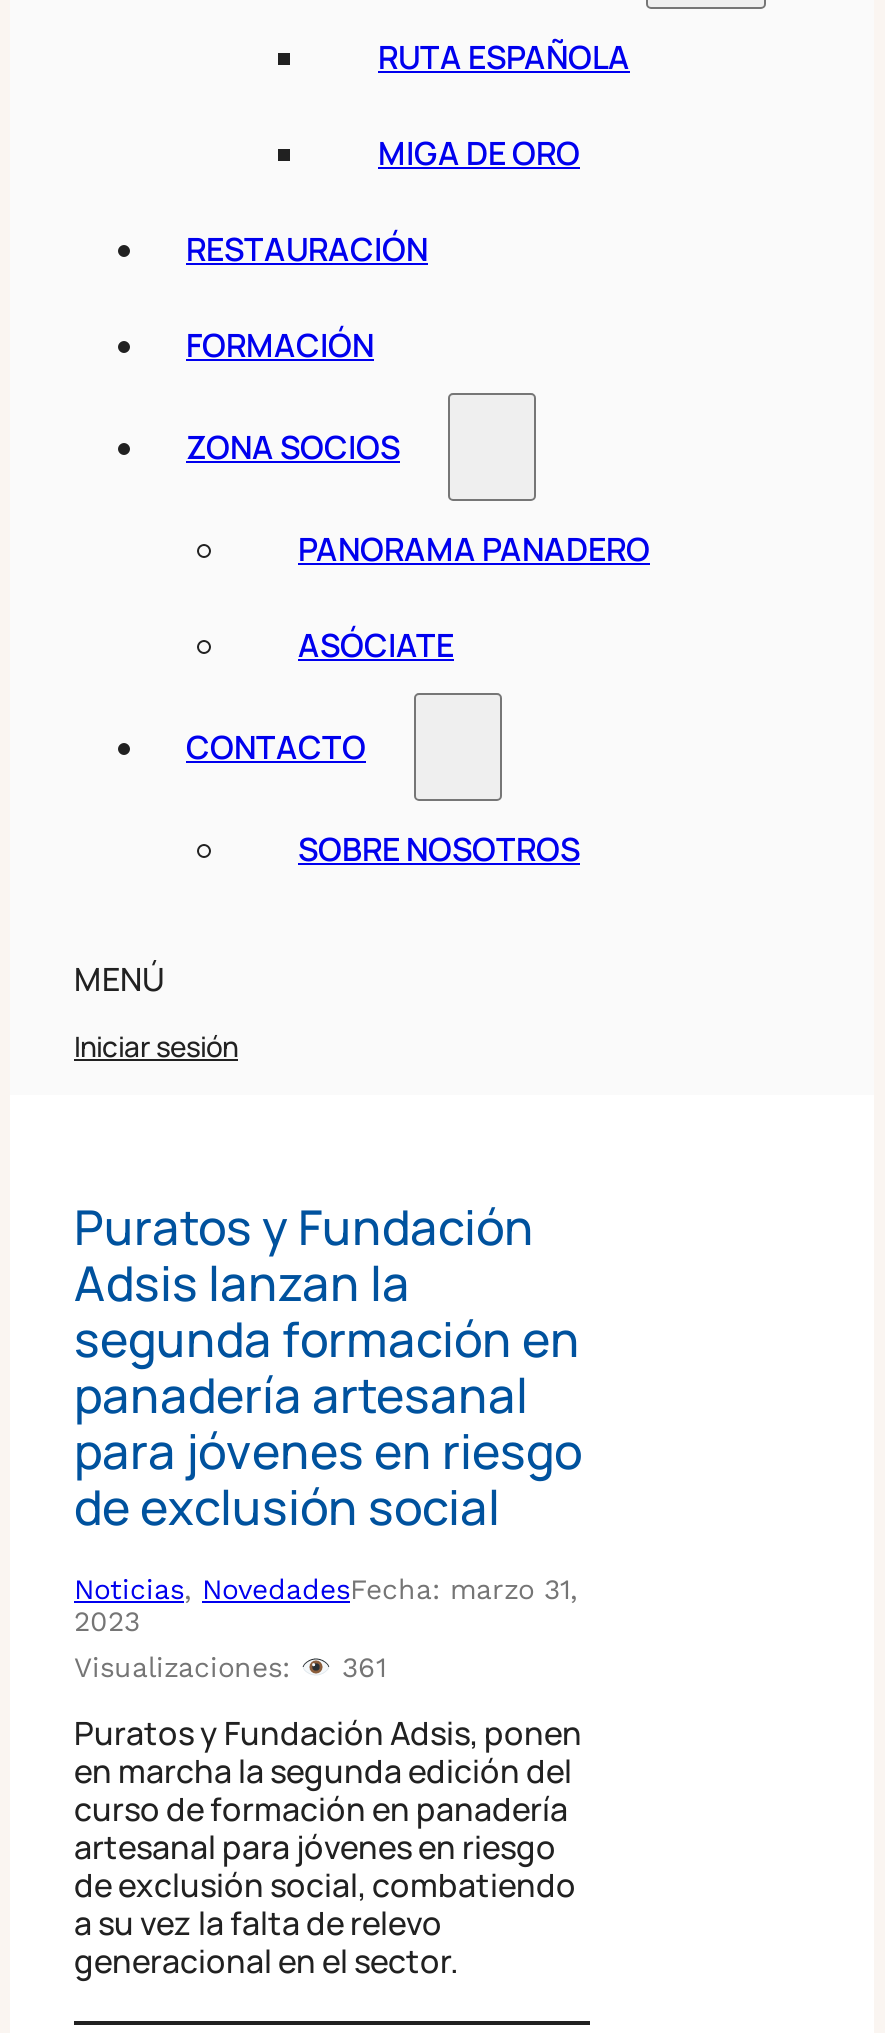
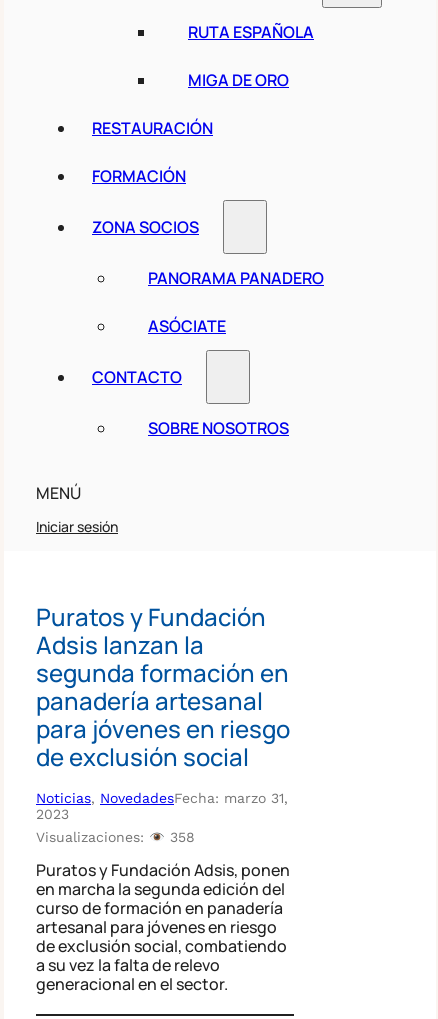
- Visualizaciones: 361
+ Visualizaciones: 358
